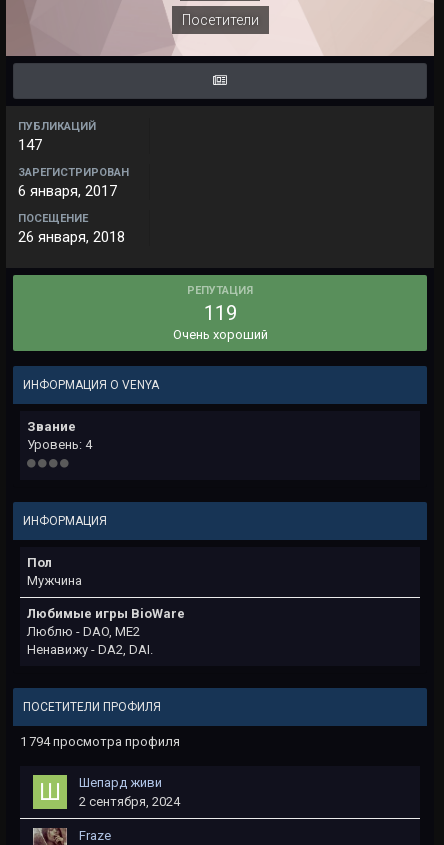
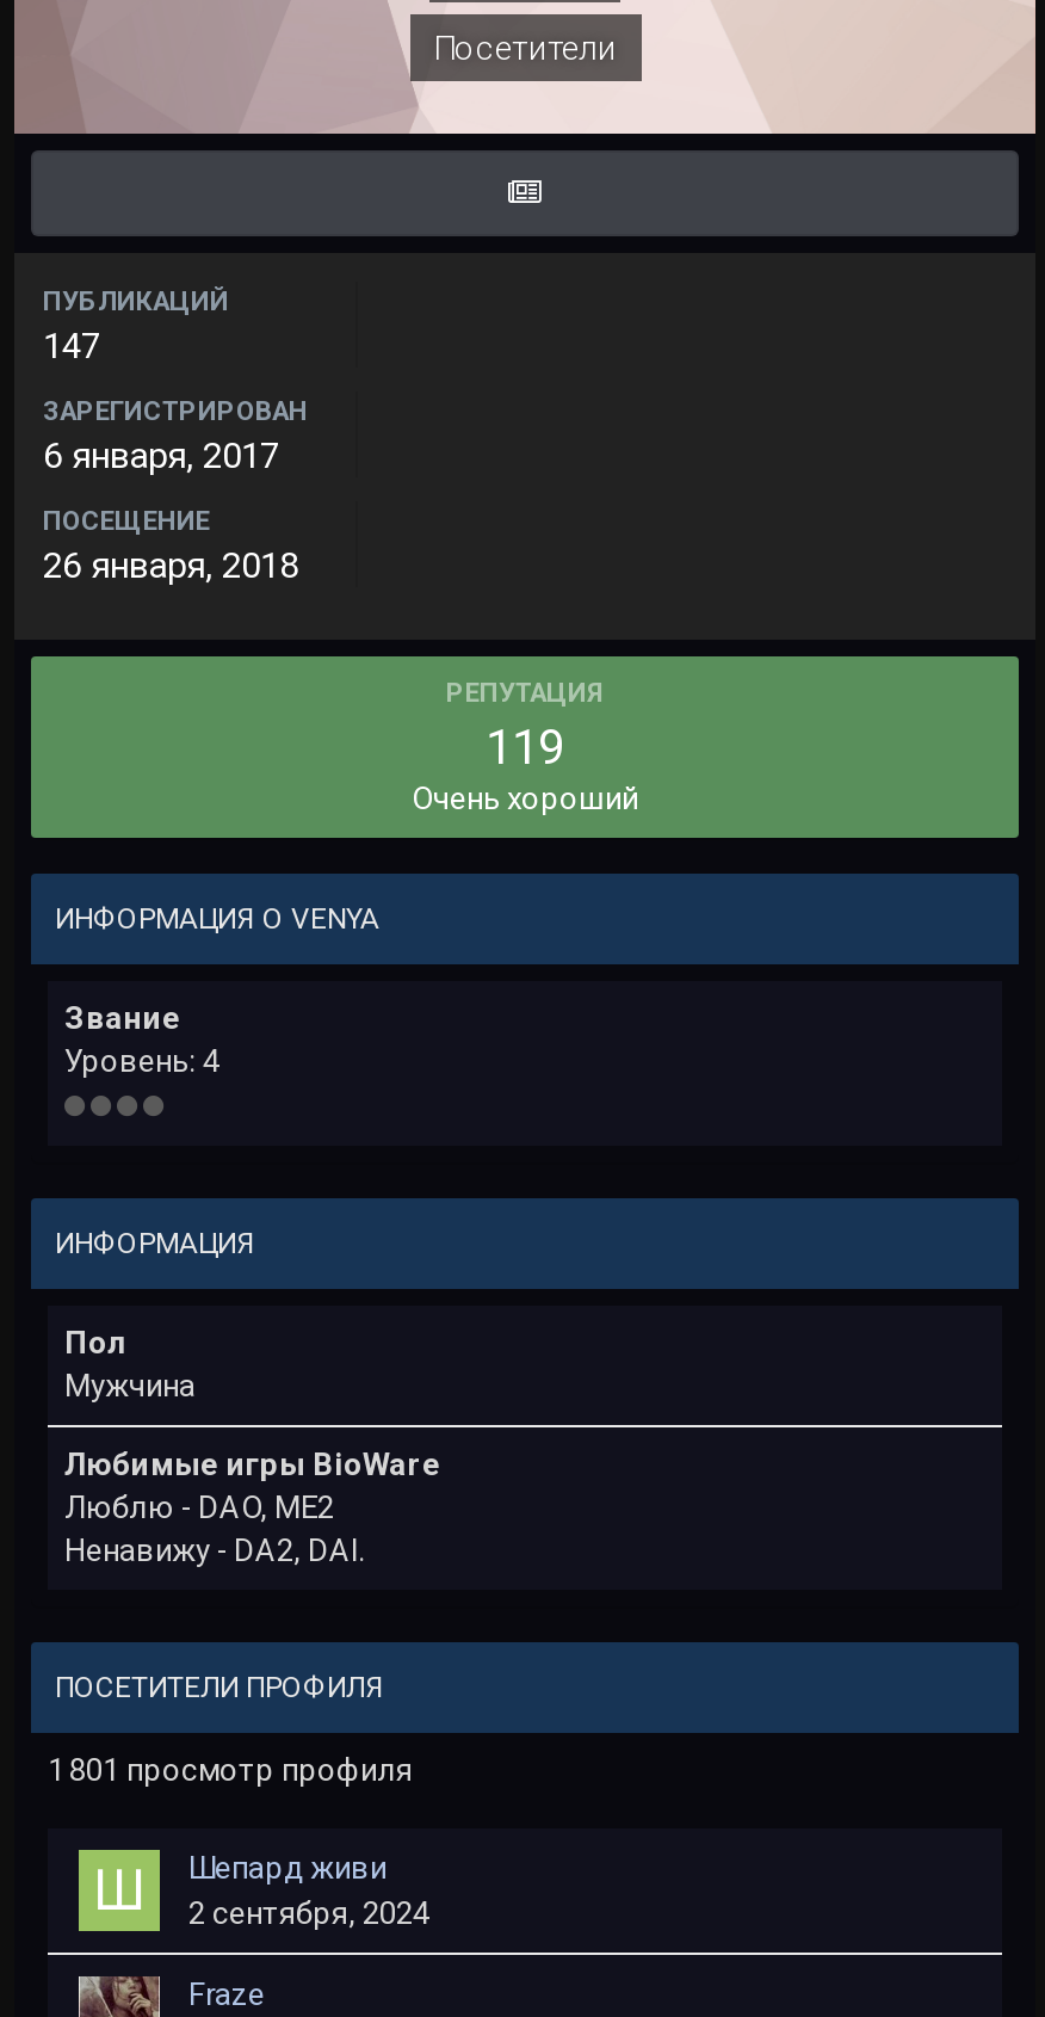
- 1 794 просмотра профиля
+ 1 801 просмотр профиля
